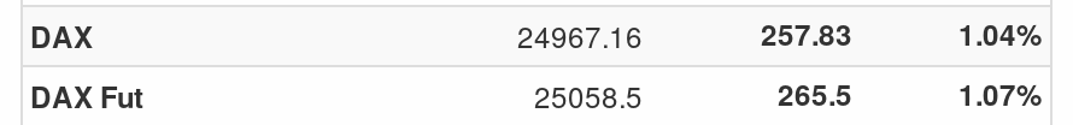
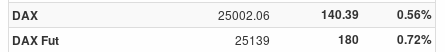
- 24967.16
+ 25002.06

- 257.83
+ 140.39

- 1.04%
+ 0.56%

- 25058.5
+ 25139

- 265.5
+ 180

- 1.07%
+ 0.72%
